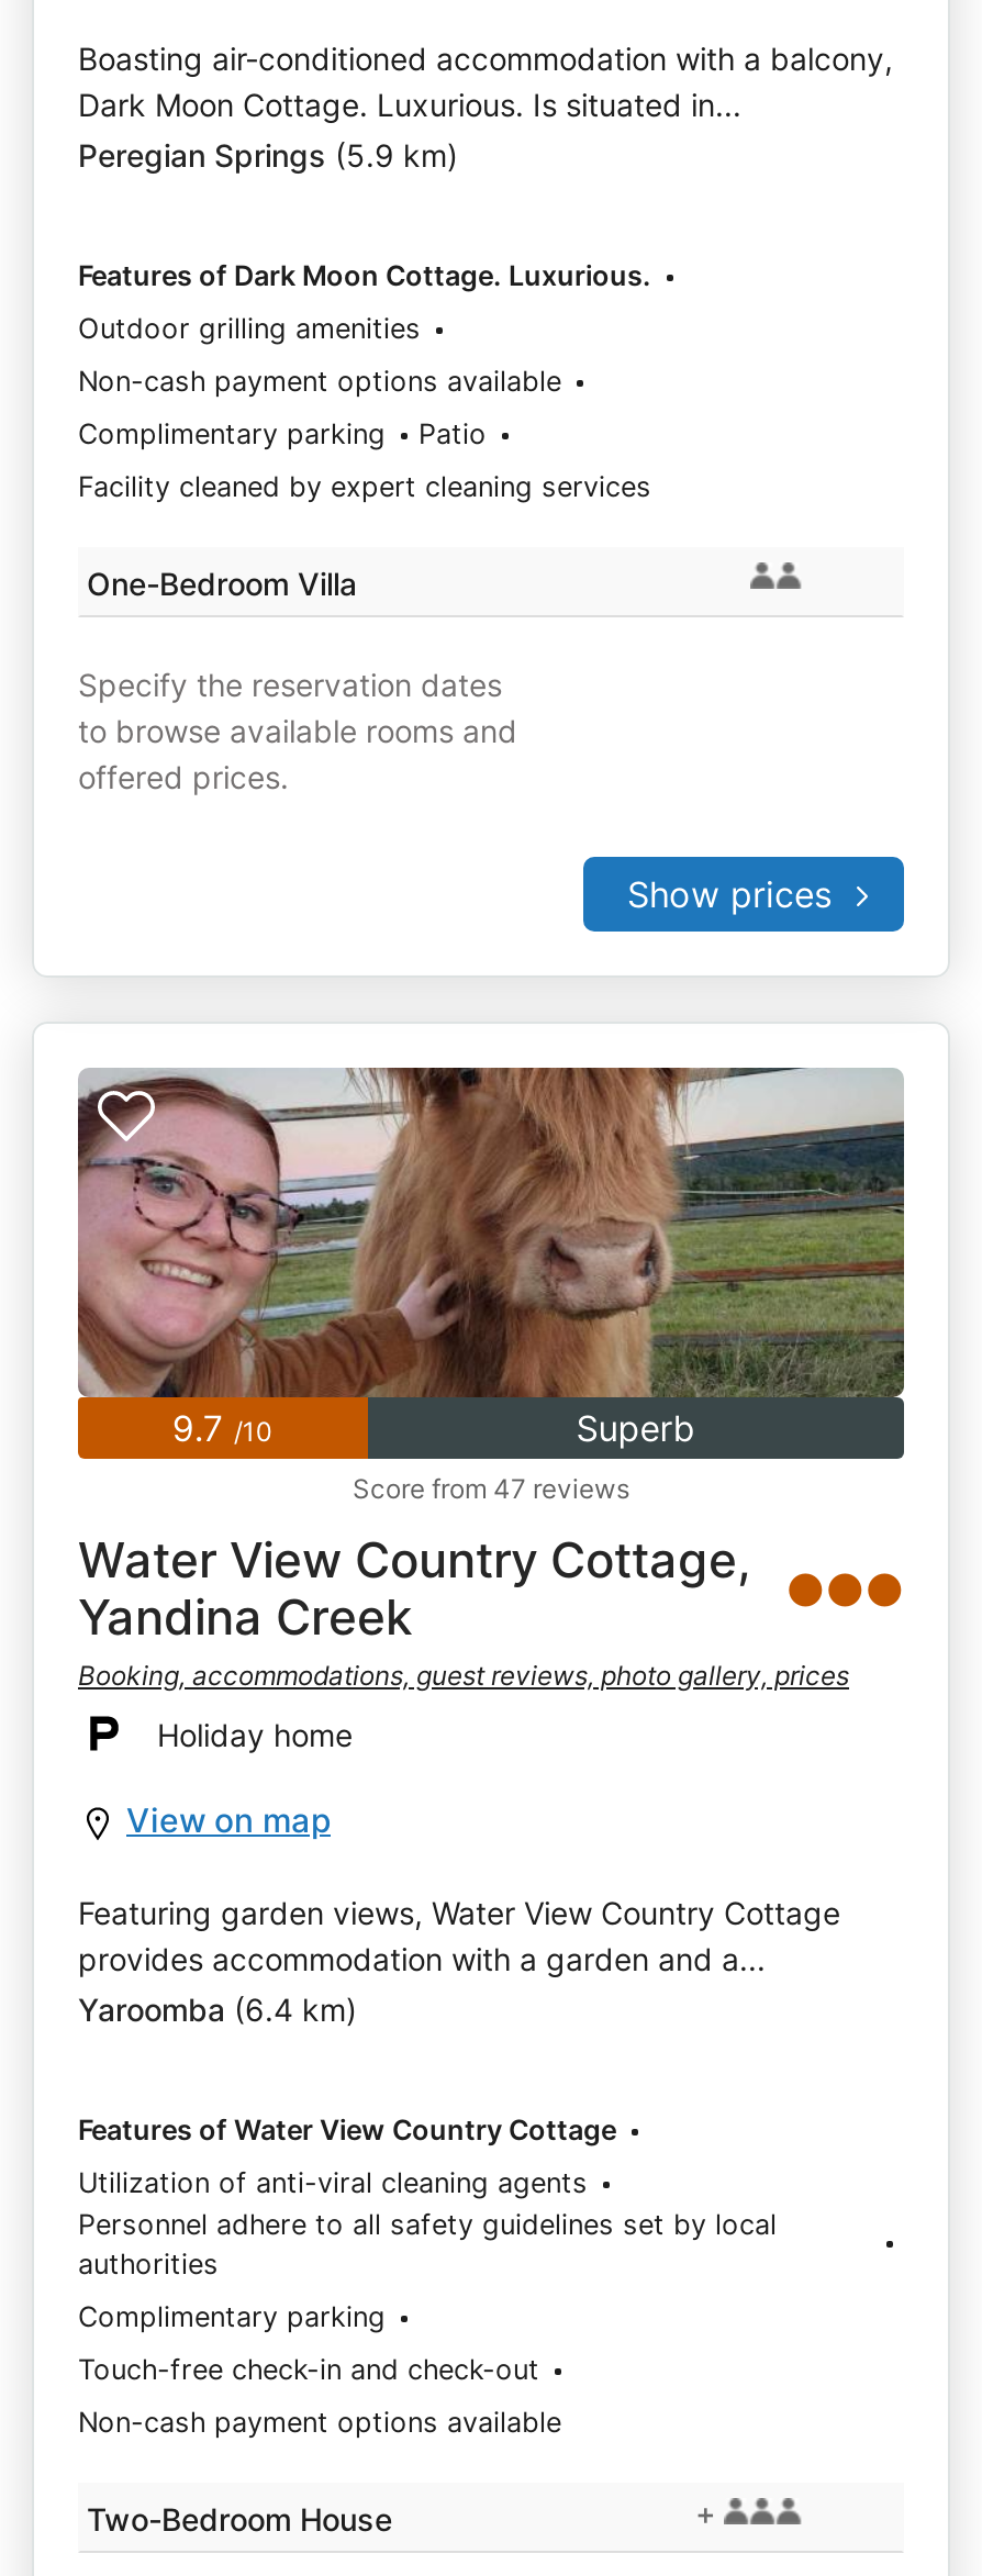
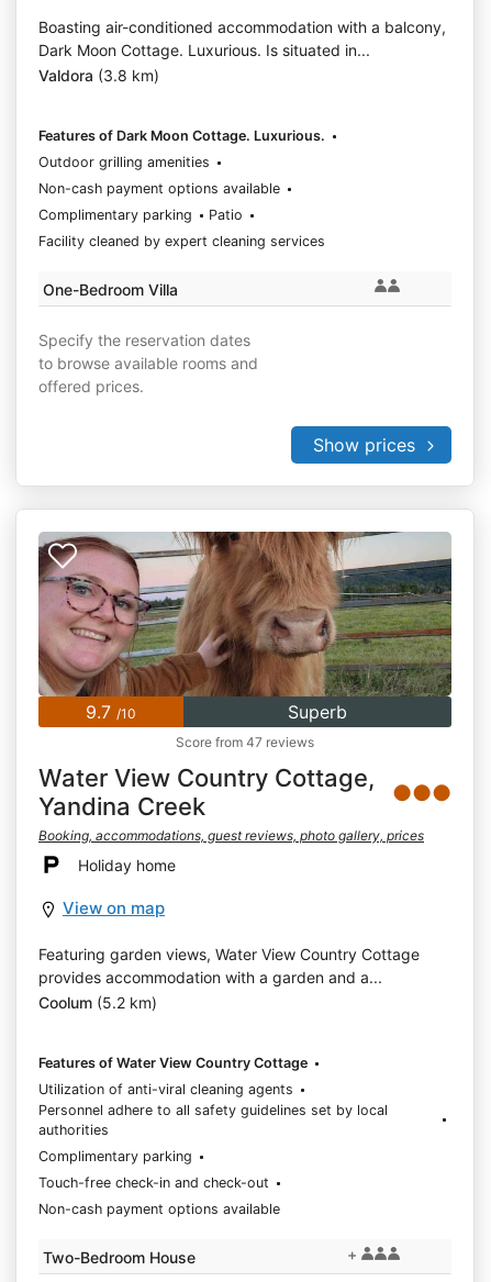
- Peregian Springs (5.9 km)
+ Valdora (3.8 km)

- Yaroomba (6.4 km)
+ Coolum (5.2 km)
